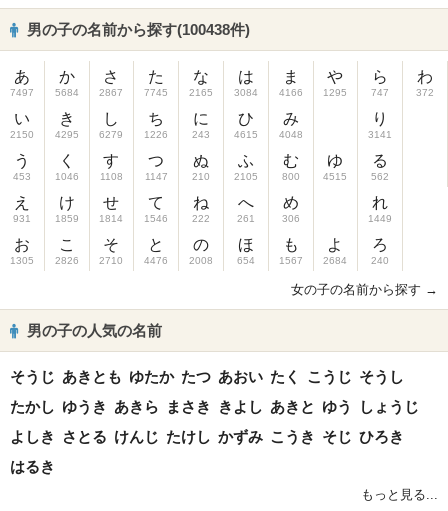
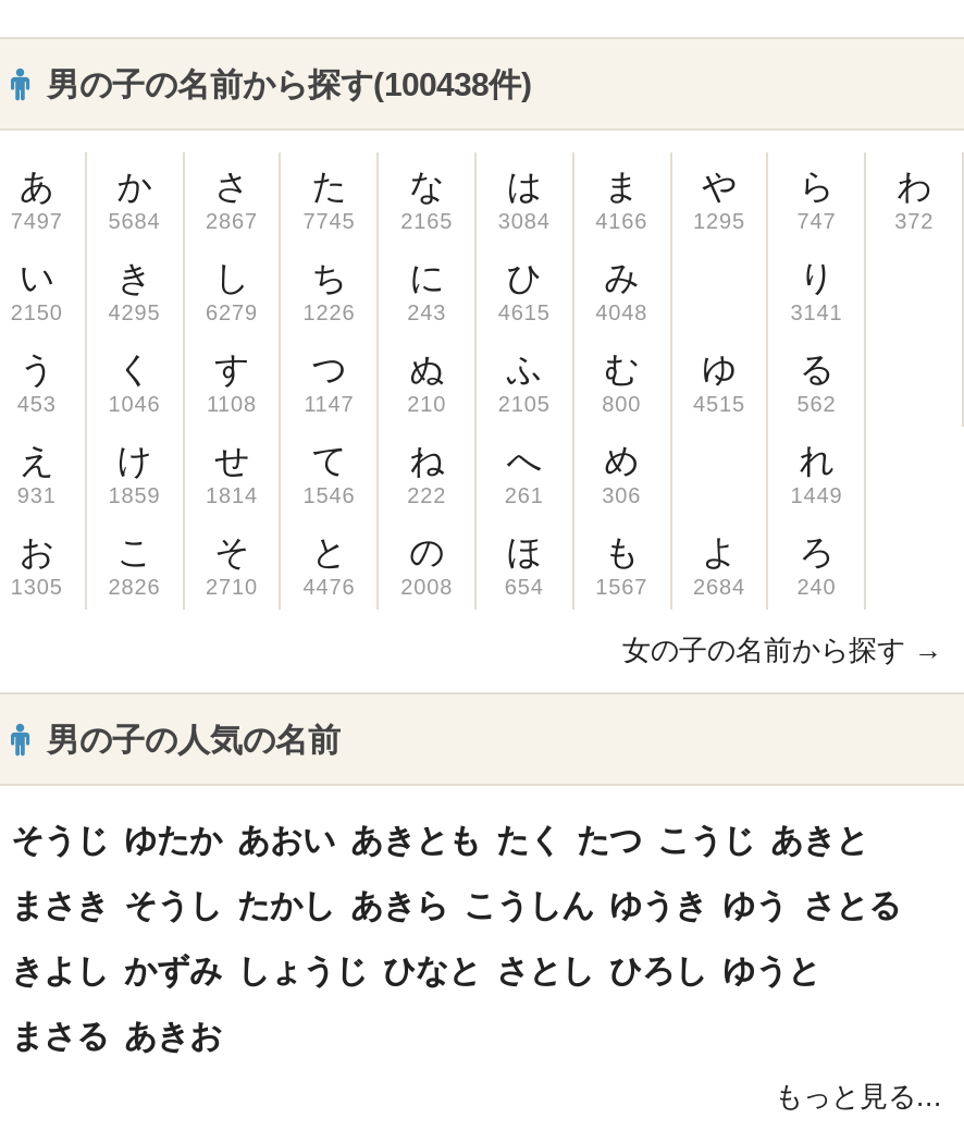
- そうじ あきとも ゆたか たつ あおい たく こうじ そうし
+ そうじ ゆたか あおい あきとも たく たつ こうじ あきと

- たかし ゆうき あきら まさき きよし あきと ゆう しょうじ
+ まさき そうし たかし あきら こうしん ゆうき ゆう さとる

- よしき さとる けんじ たけし かずみ こうき そじ ひろき
+ きよし かずみ しょうじ ひなと さとし ひろし ゆうと

- はるき
+ まさる あきお
